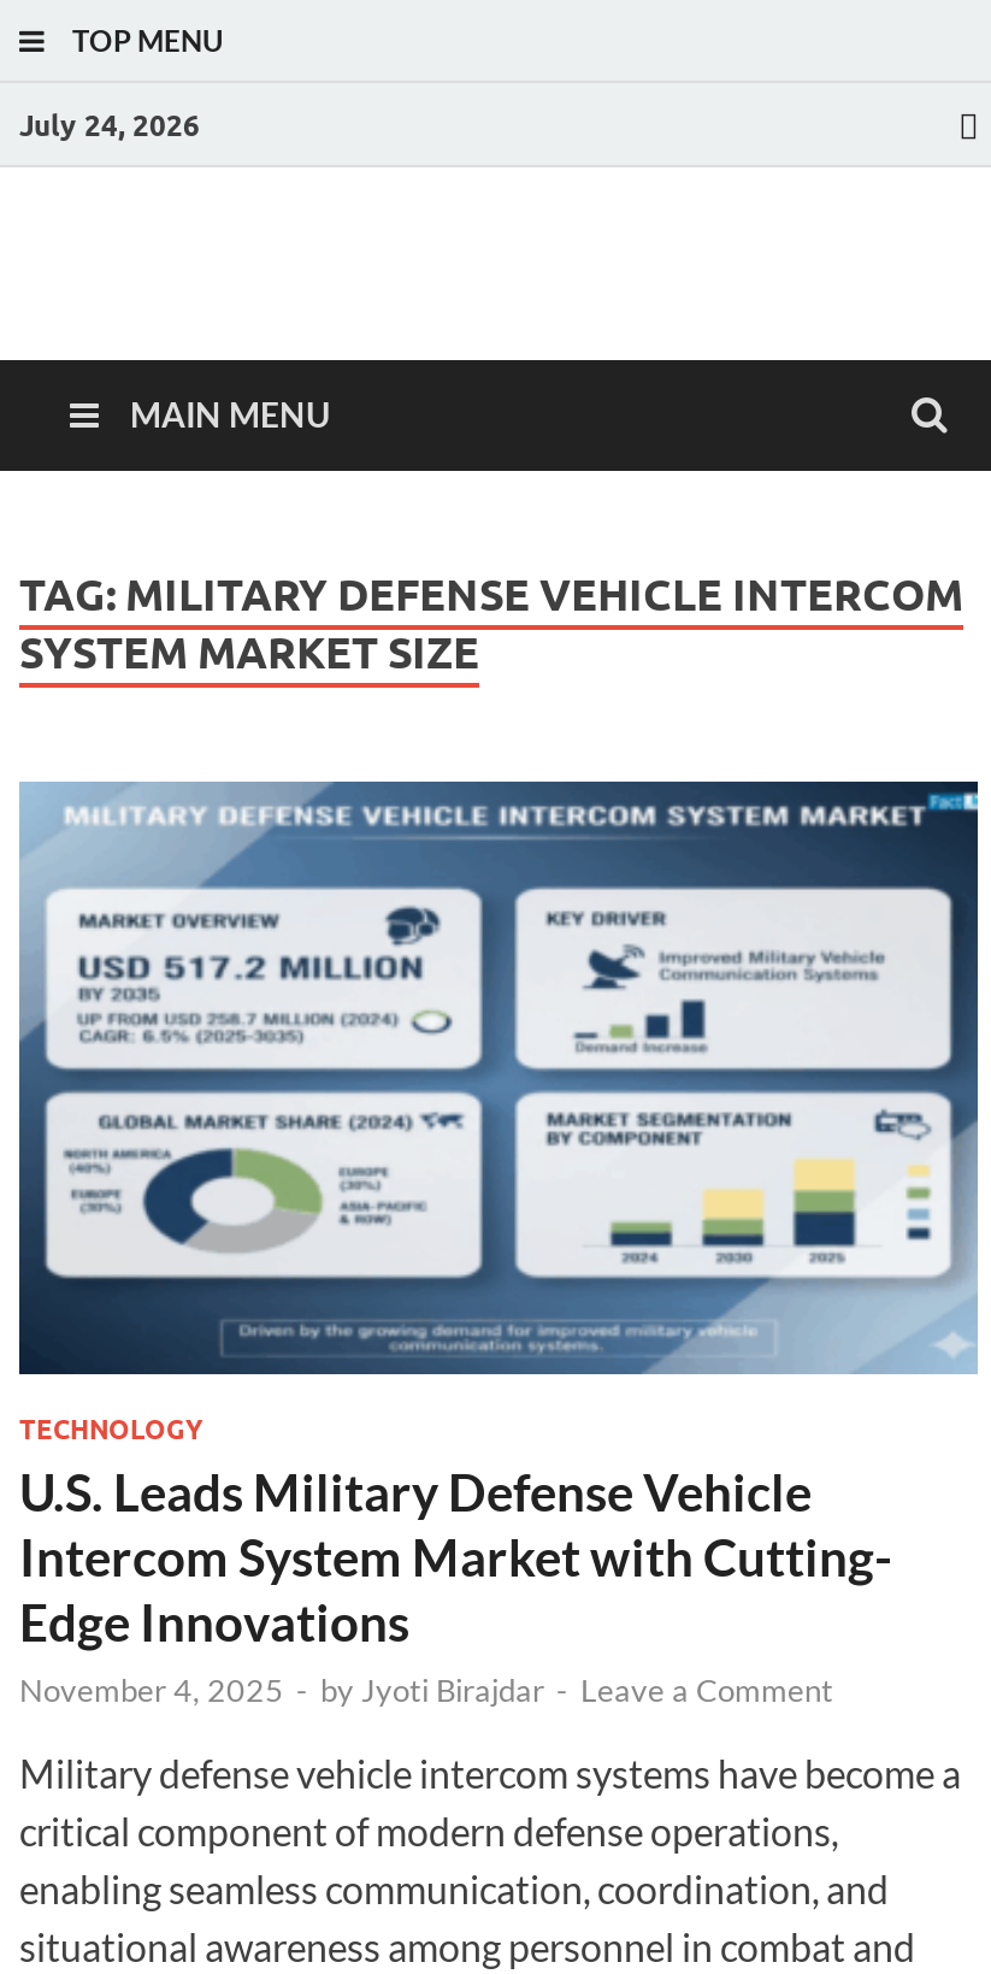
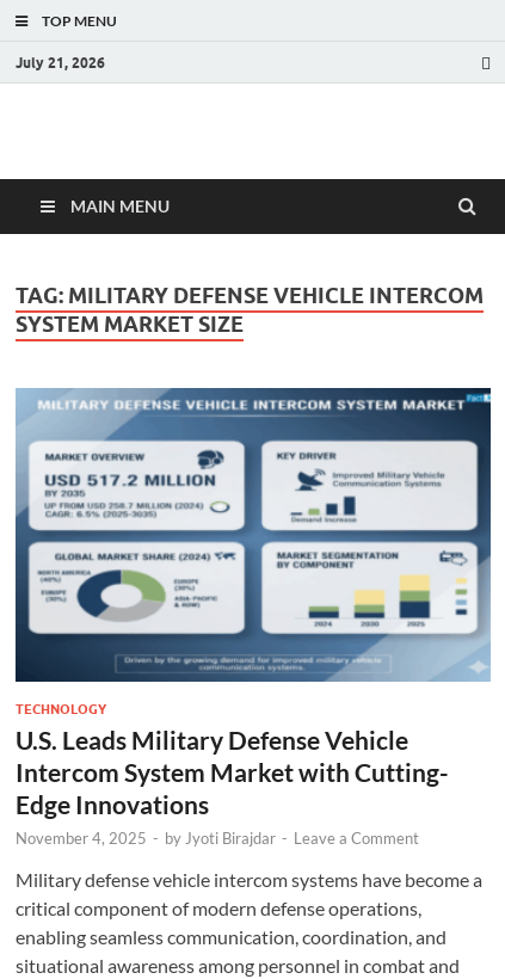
- July 24, 2026
+ July 21, 2026
